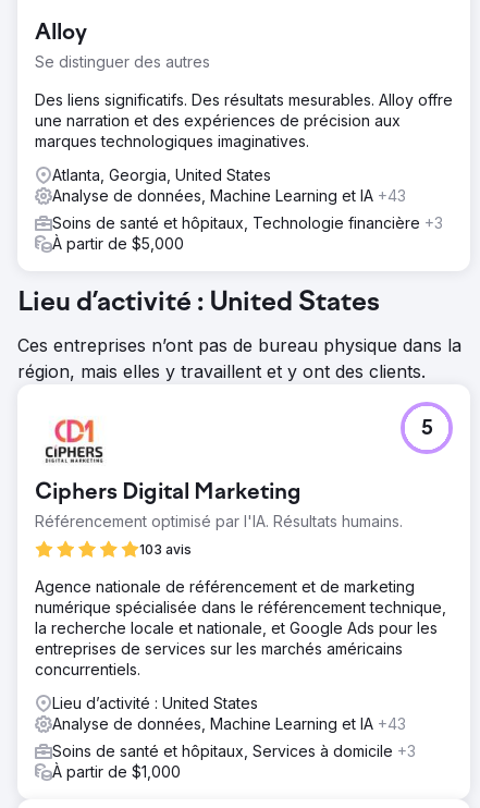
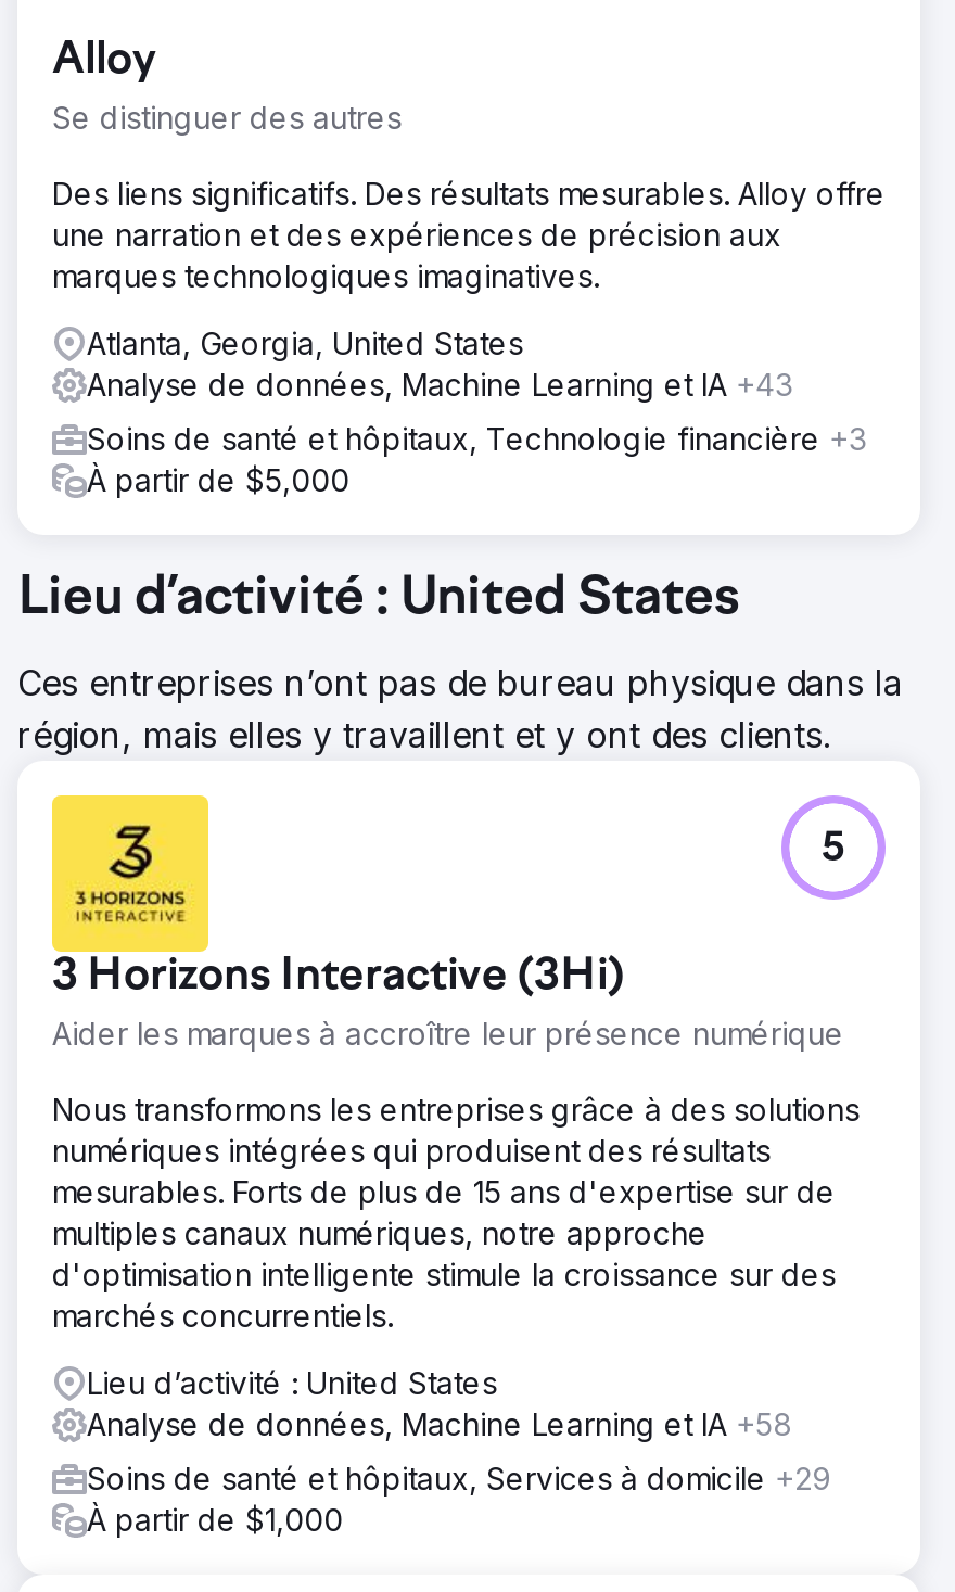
- [image]
- Ciphers Digital Marketing
- Référencement optimisé par l'IA. Résultats humains.
- 103 avis
+ [image]
+ 3 Horizons Interactive (3Hi)
+ Aider les marques à accroître leur présence numérique

- Agence nationale de référencement et de marketing
- numérique spécialisée dans le référencement technique,
- la recherche locale et nationale, et Google Ads pour les
- entreprises de services sur les marchés américains
- concurrentiels.
+ Nous transformons les entreprises grâce à des solutions
+ numériques intégrées qui produisent des résultats
+ mesurables. Forts de plus de 15 ans d'expertise sur de
+ multiples canaux numériques, notre approche
+ d'optimisation intelligente stimule la croissance sur des
+ marchés concurrentiels.

- Analyse de données, Machine Learning et IA +43
+ Analyse de données, Machine Learning et IA +58

- Soins de santé et hôpitaux, Services à domicile +3
+ Soins de santé et hôpitaux, Services à domicile +29
